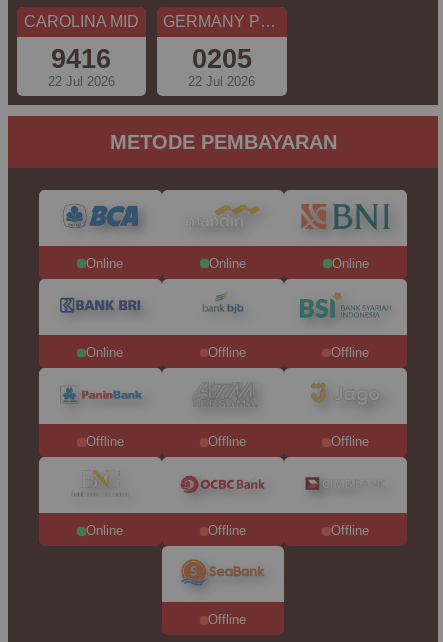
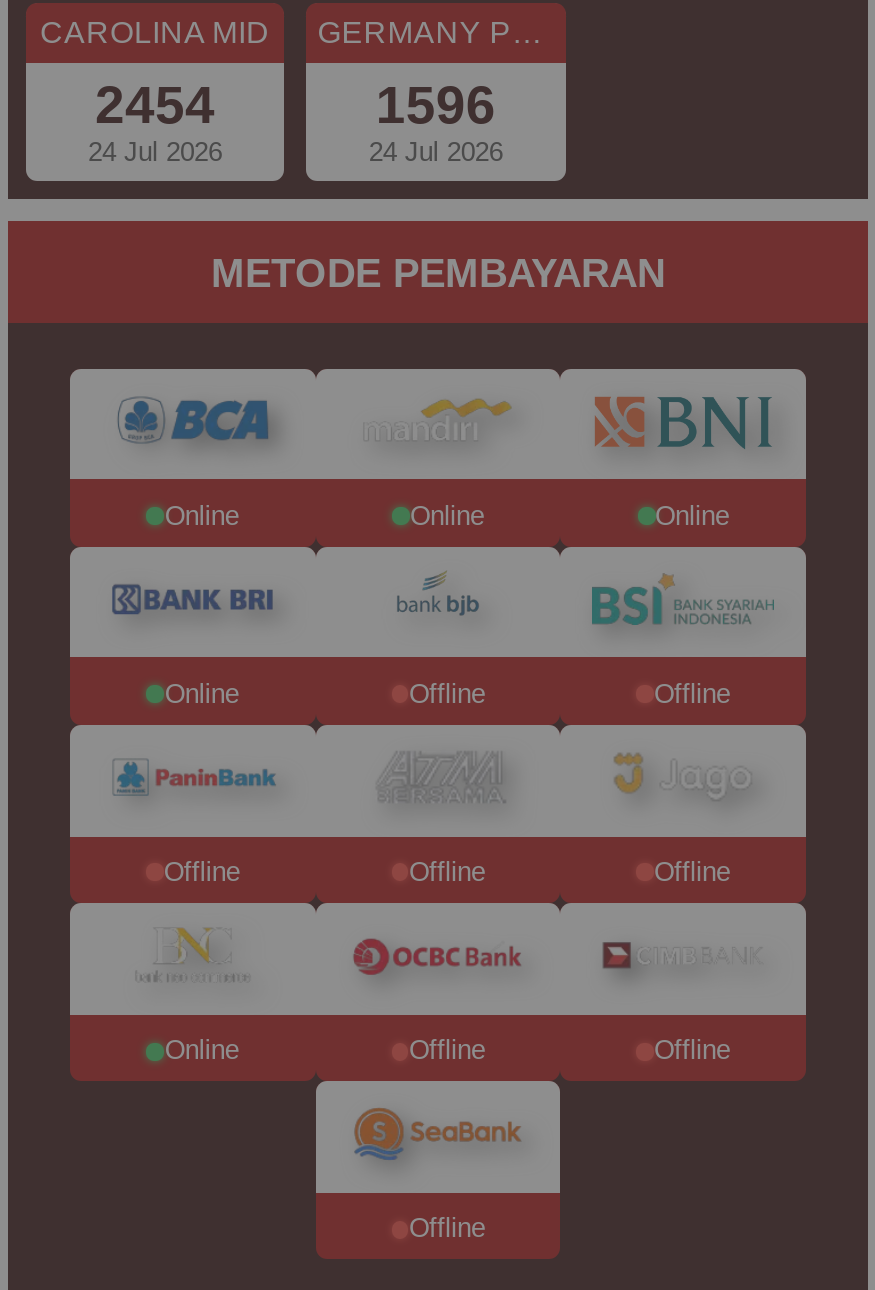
- 9416
+ 2454

- 0205
+ 1596

- 22 Jul 2026
+ 24 Jul 2026

- 22 Jul 2026
+ 24 Jul 2026
